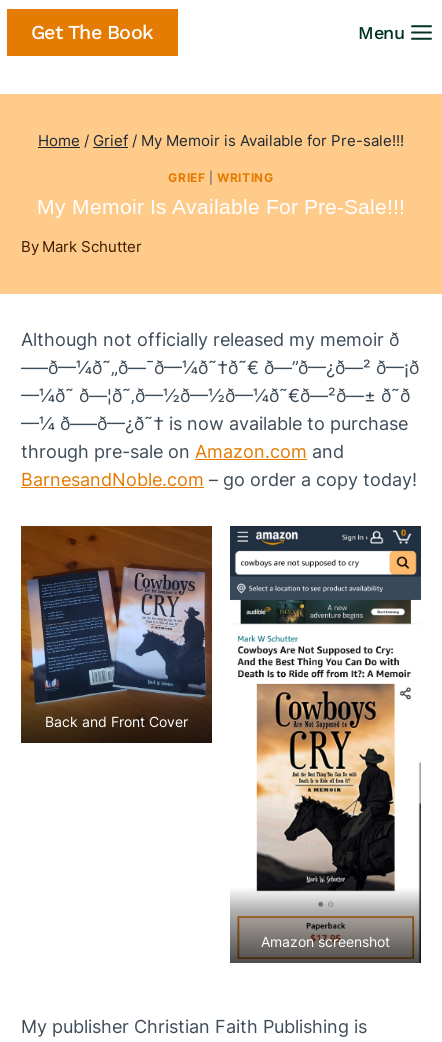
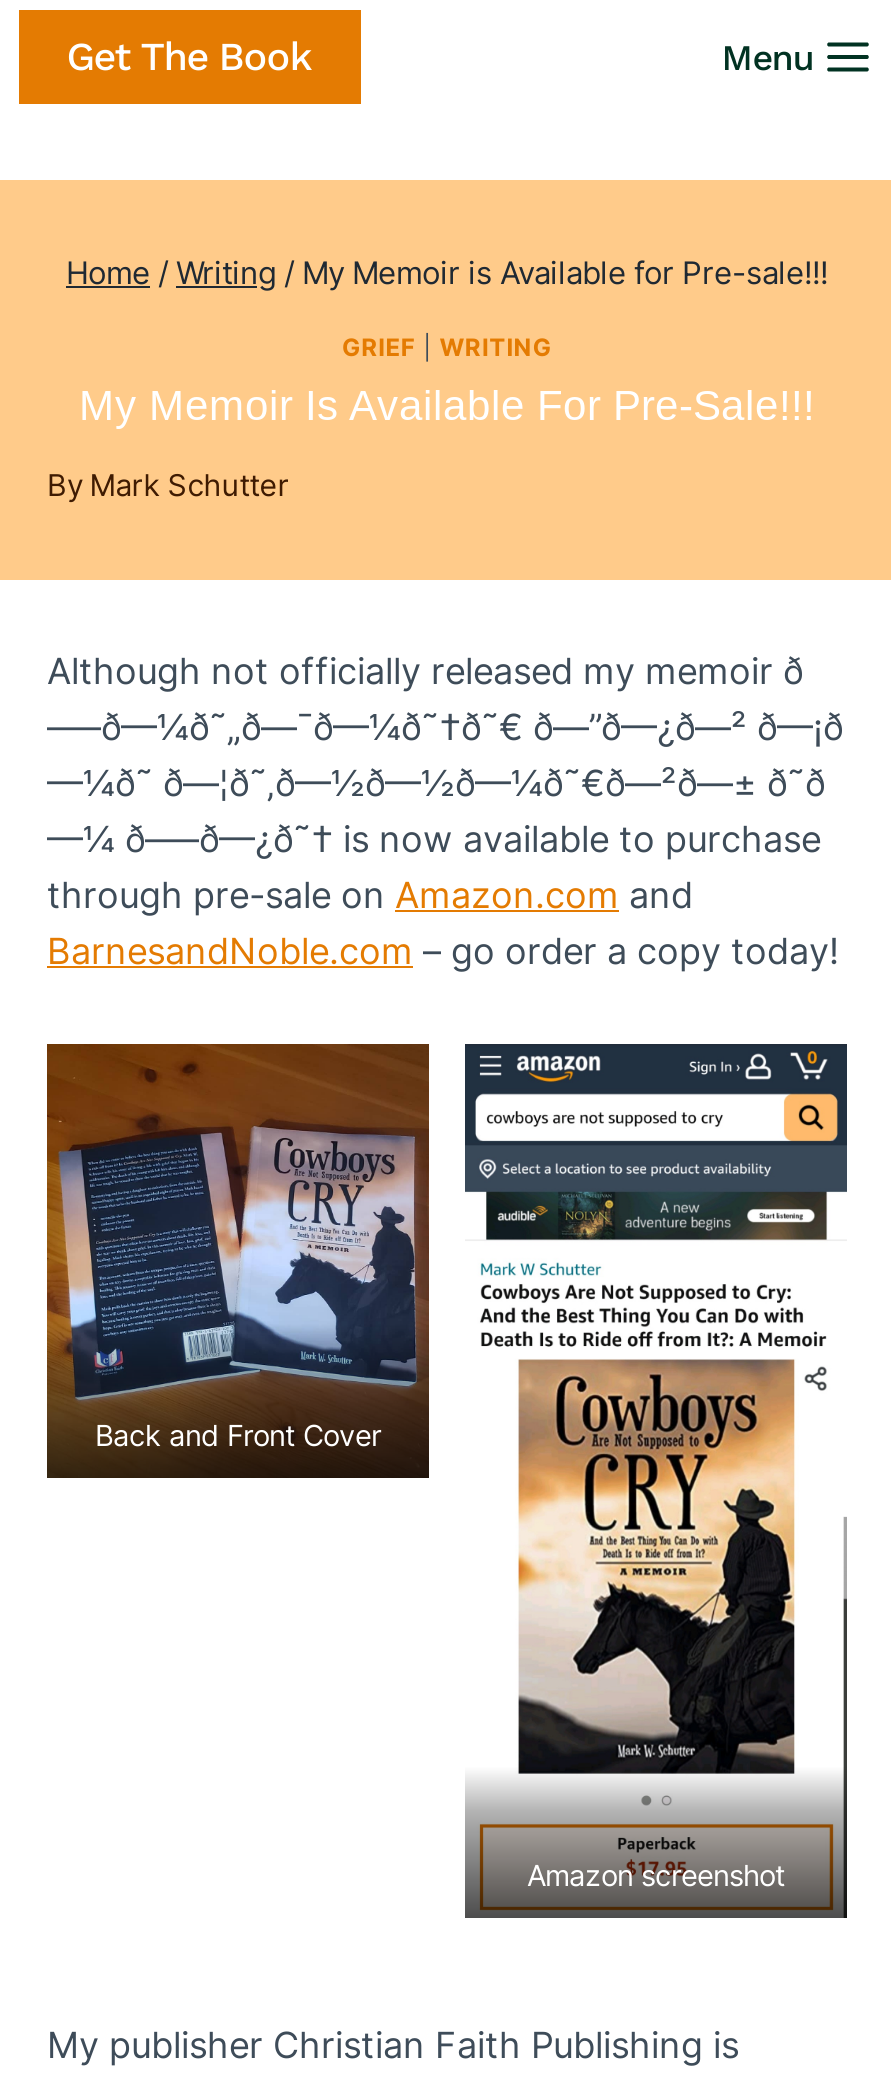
- Home / Grief / My Memoir is Available for Pre-sale!!!
+ Home / Writing / My Memoir is Available for Pre-sale!!!
